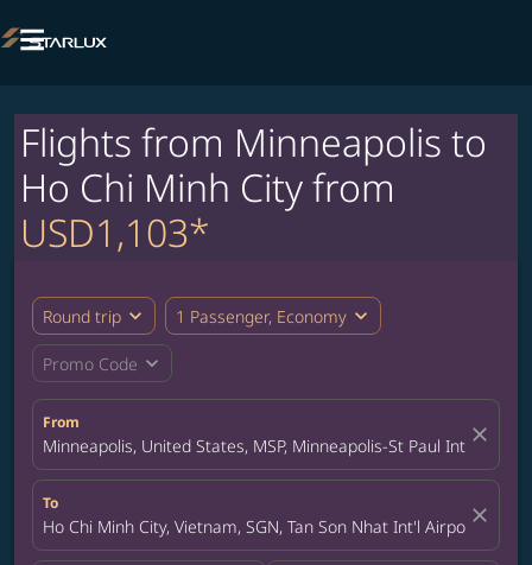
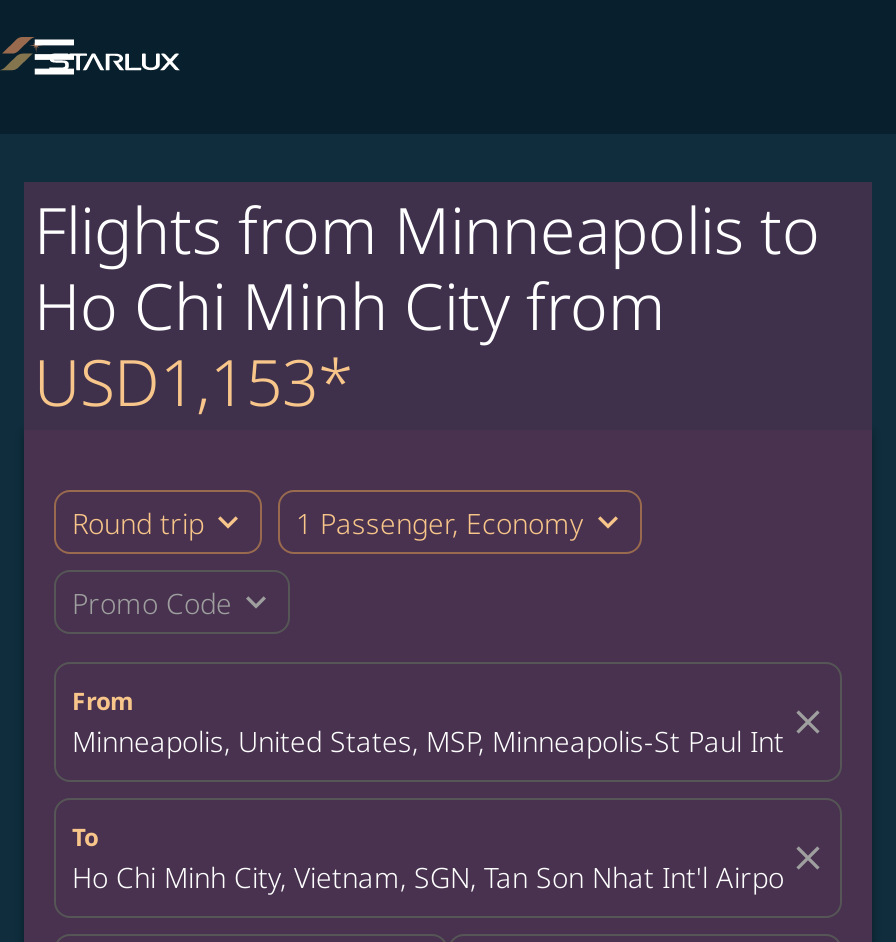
- USD1,103*
+ USD1,153*
